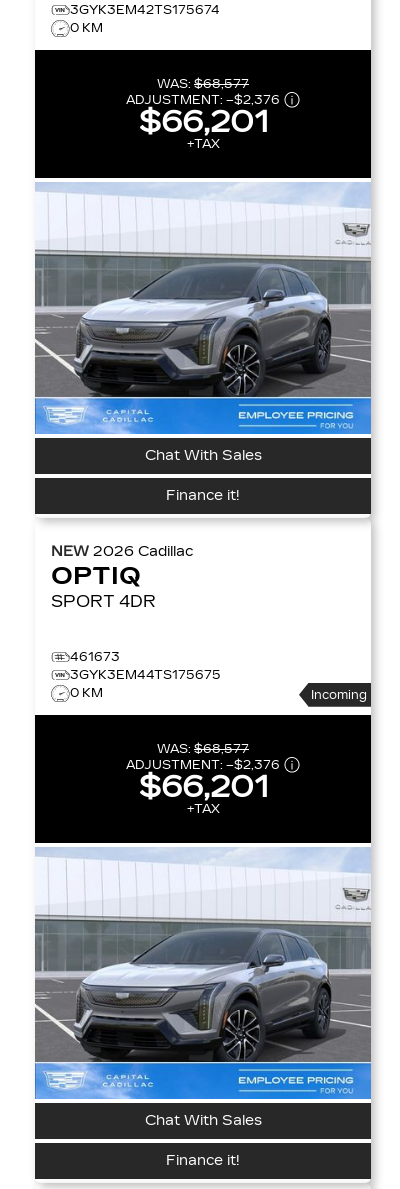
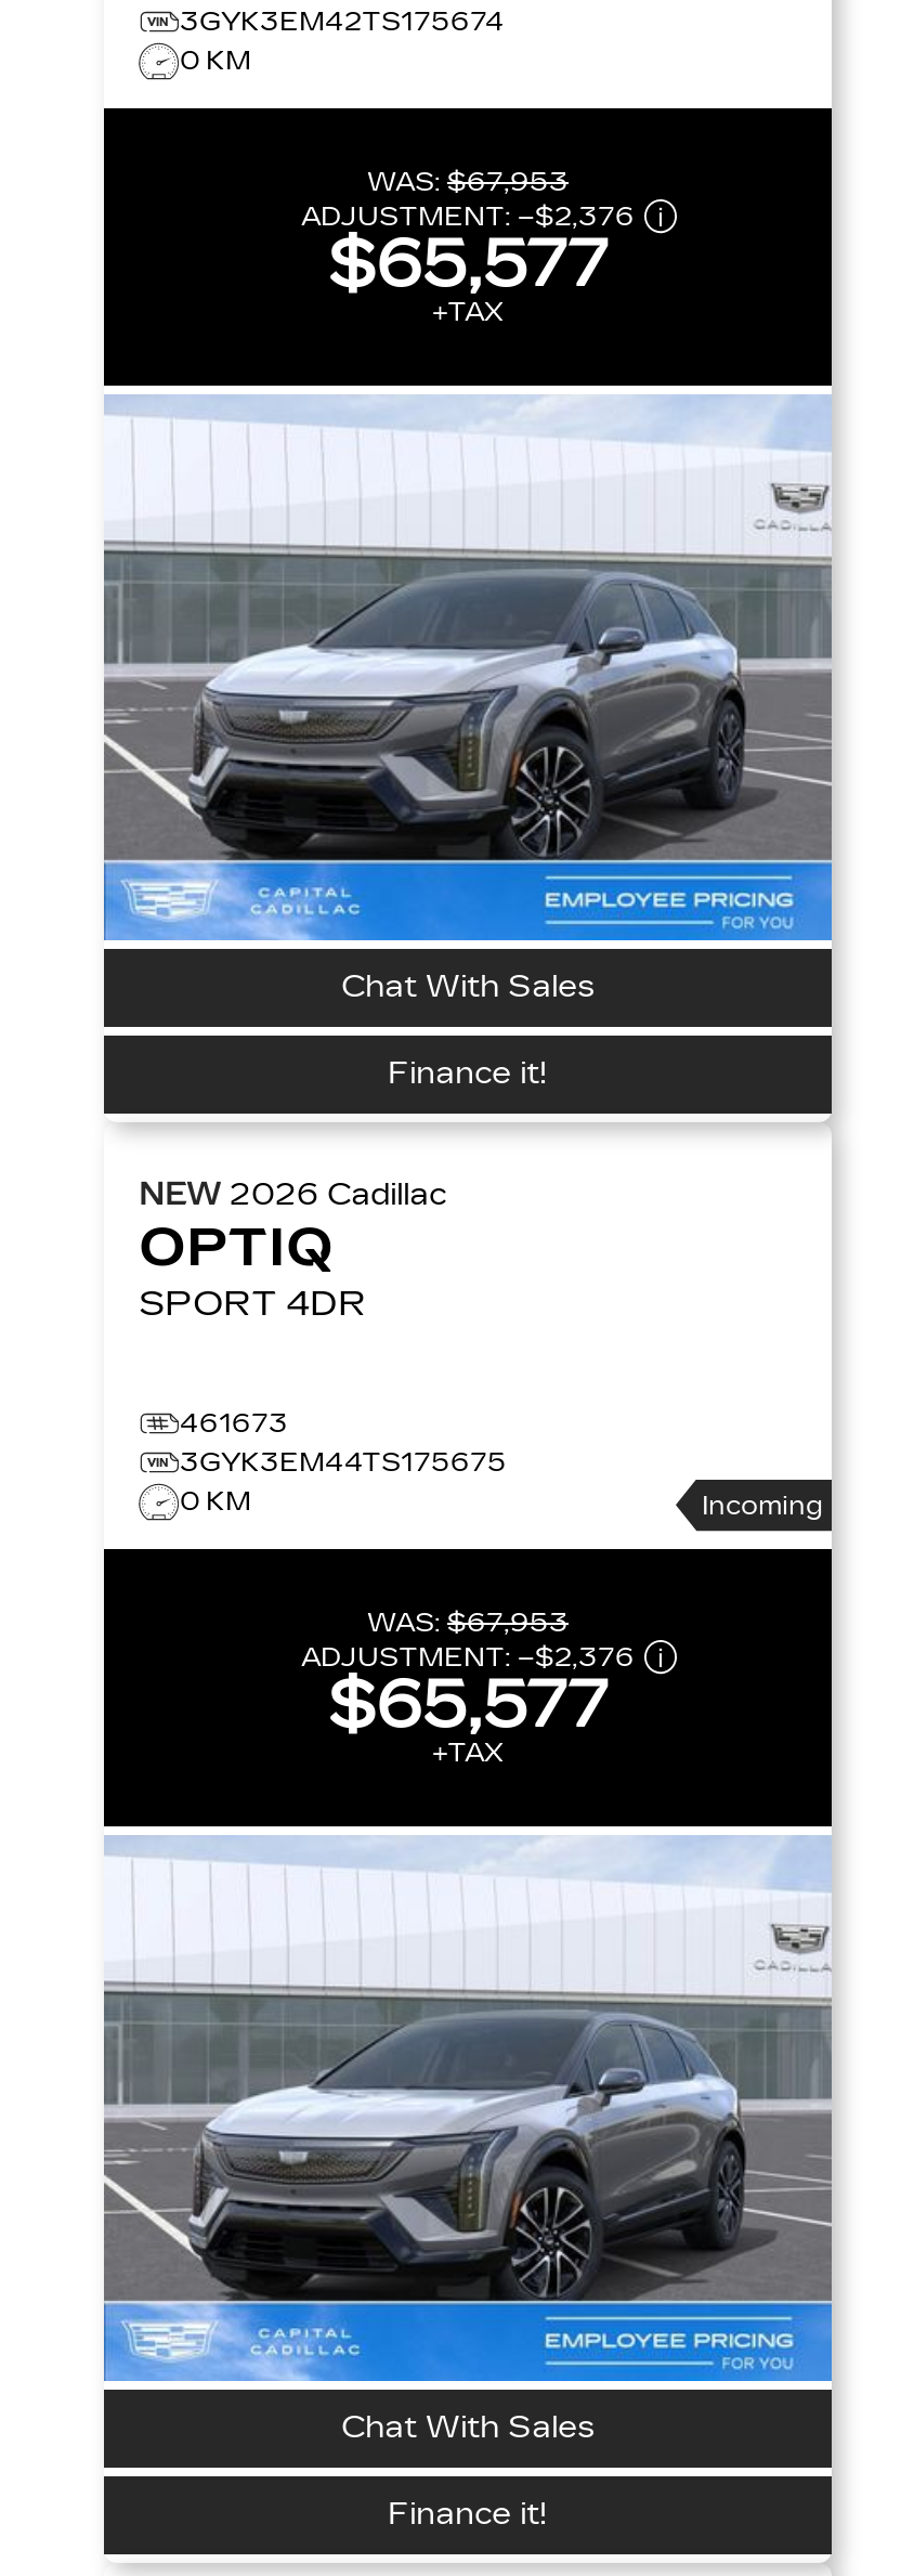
- WAS: $68,577
+ WAS: $67,953

- $66,201
+ $65,577

- WAS: $68,577
+ WAS: $67,953

- $66,201
+ $65,577
